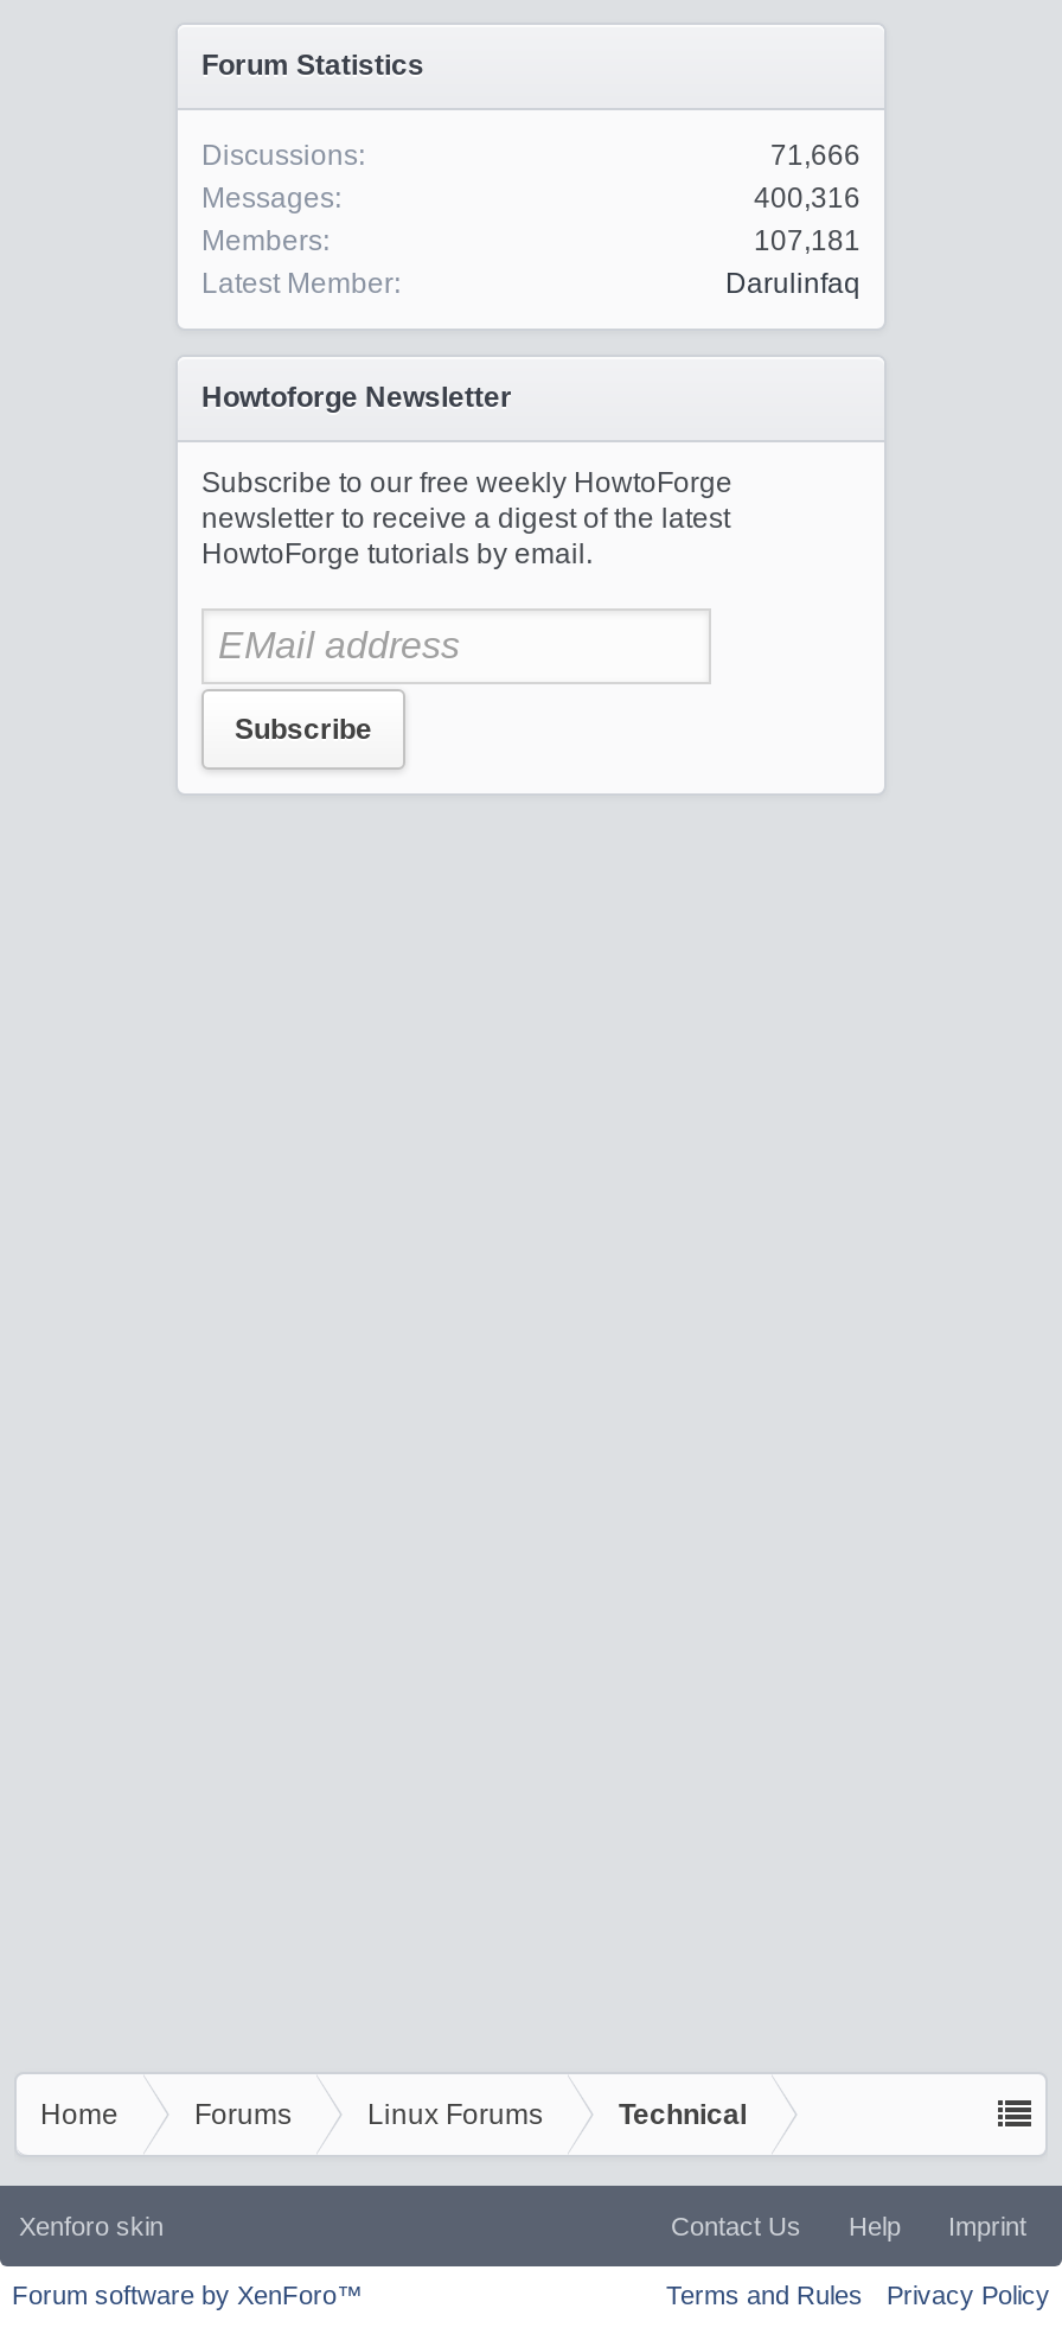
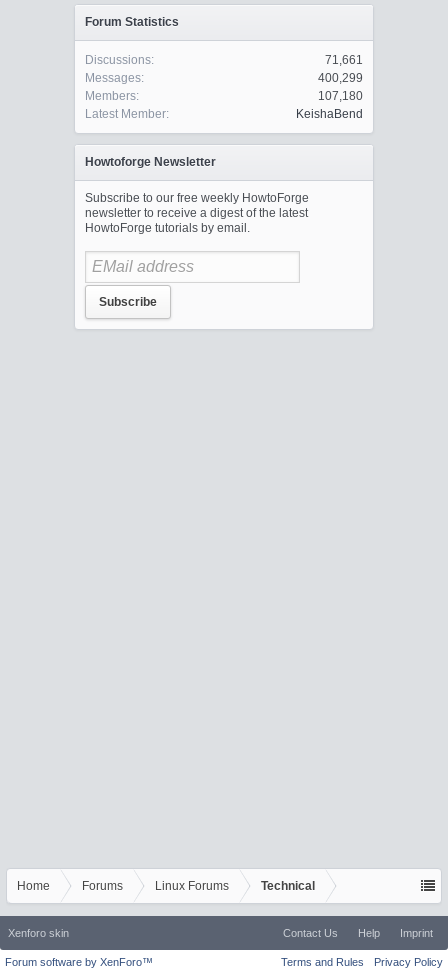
- 71,666
+ 71,661

- 400,316
+ 400,299

- 107,181
+ 107,180

- Darulinfaq
+ KeishaBend
